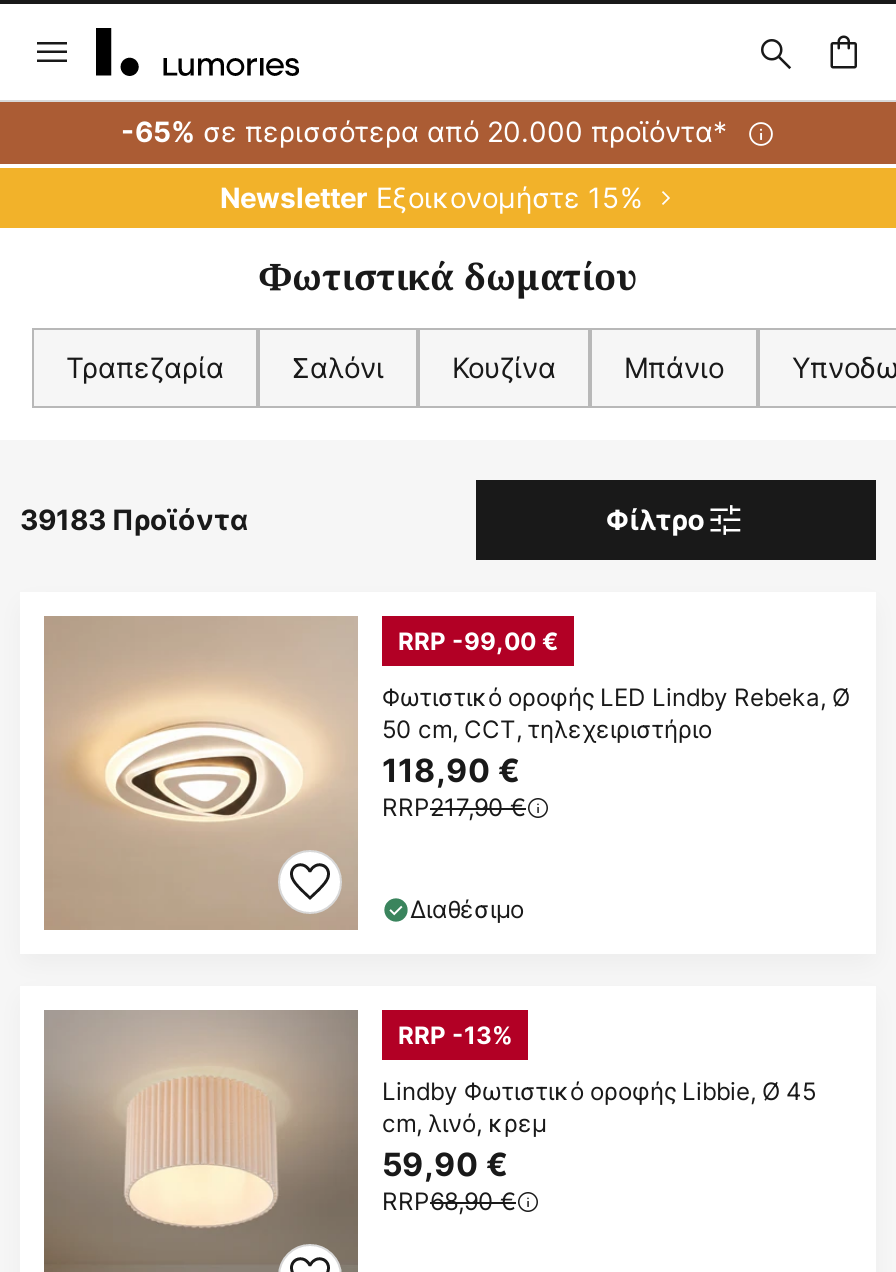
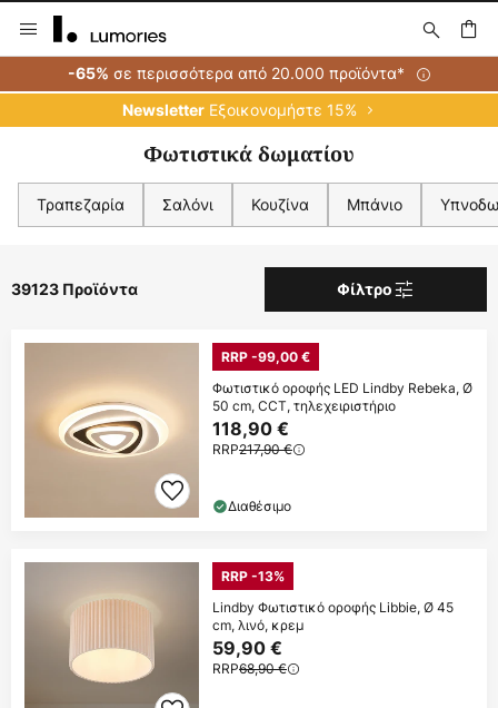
- 39183 Προϊόντα
+ 39123 Προϊόντα
